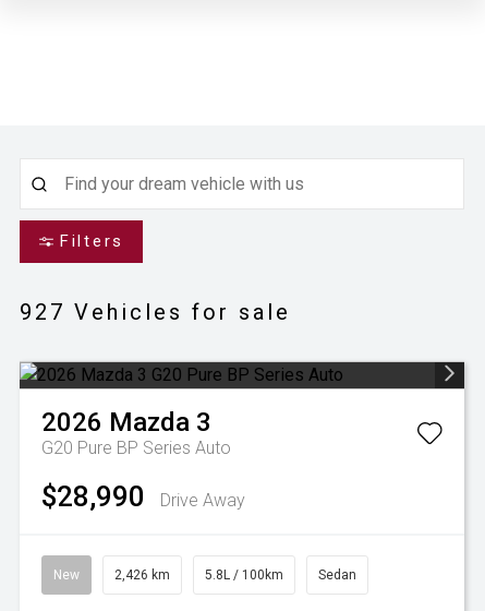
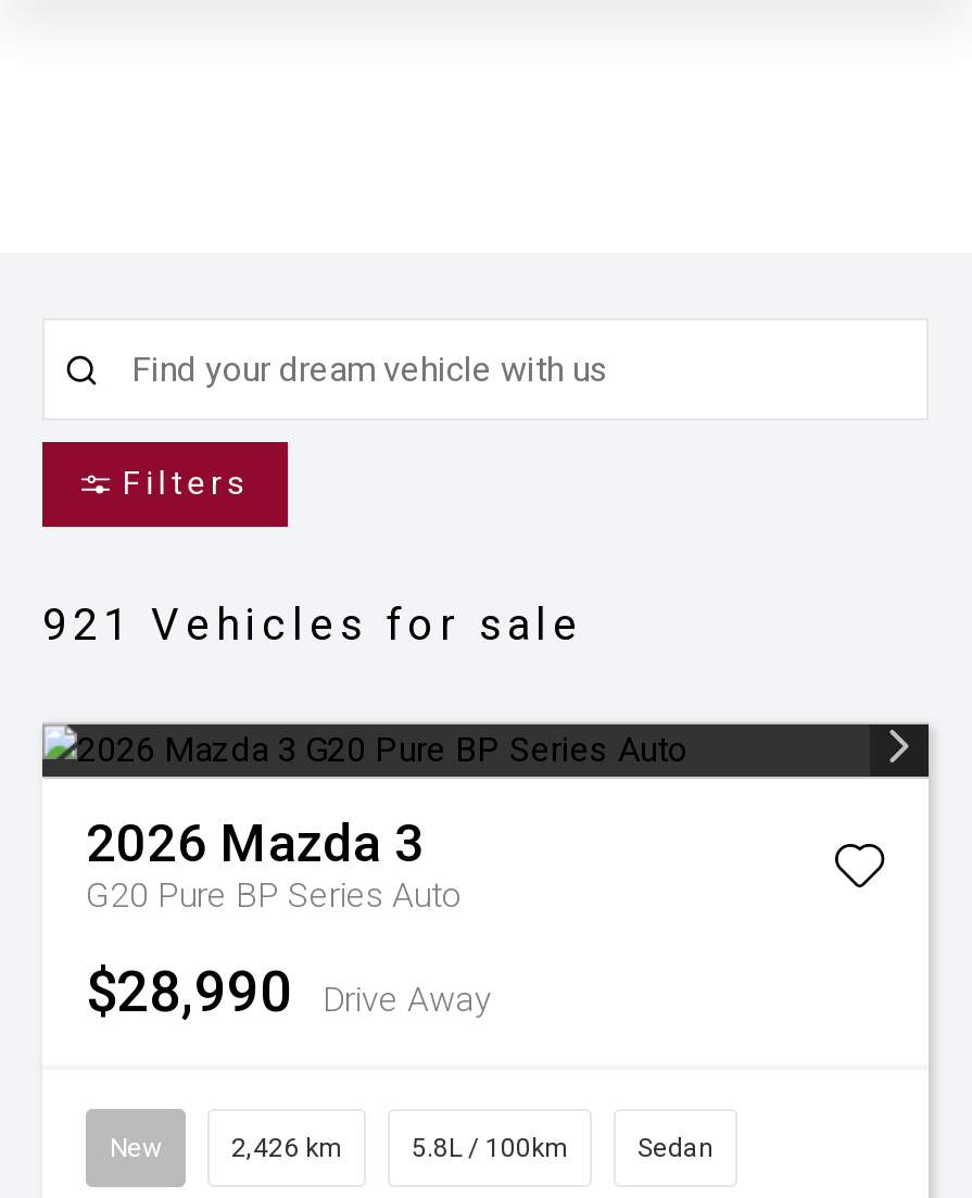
- 927 Vehicles for sale
+ 921 Vehicles for sale
